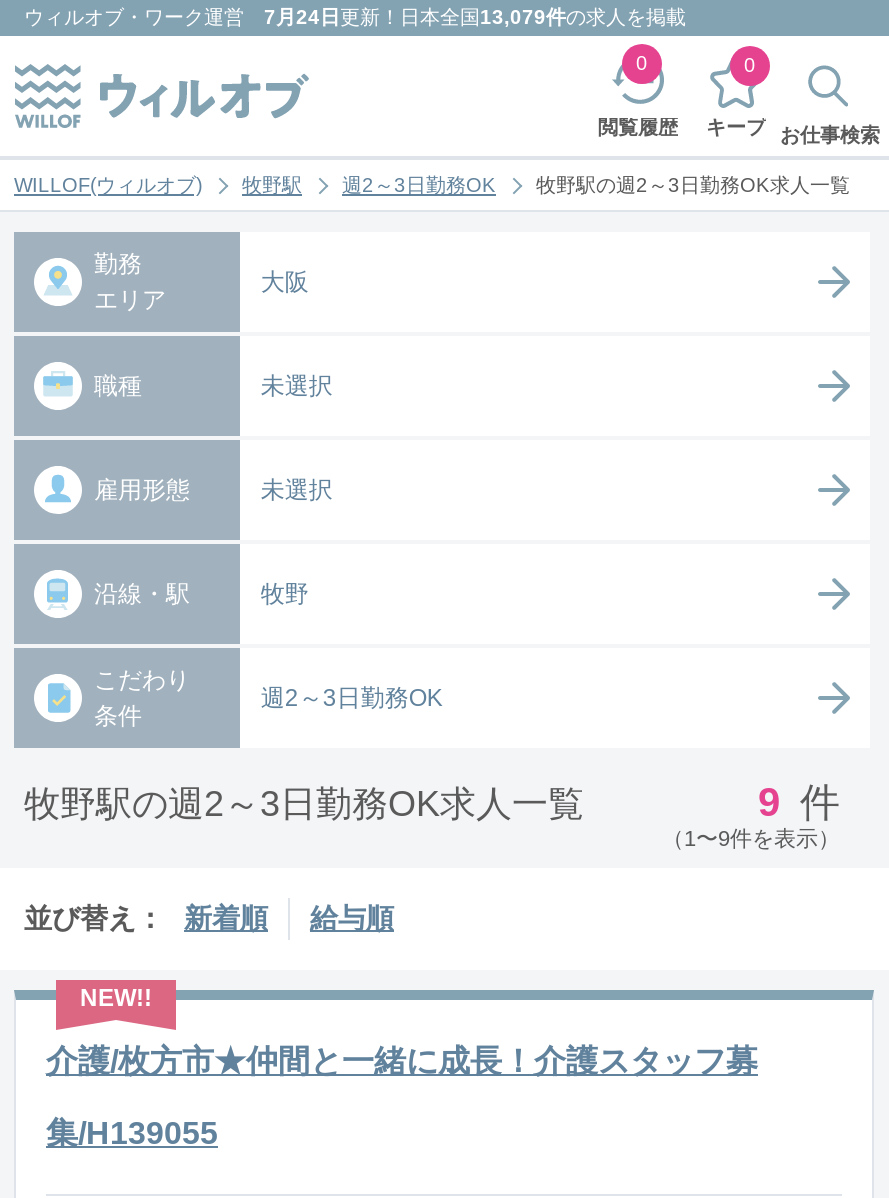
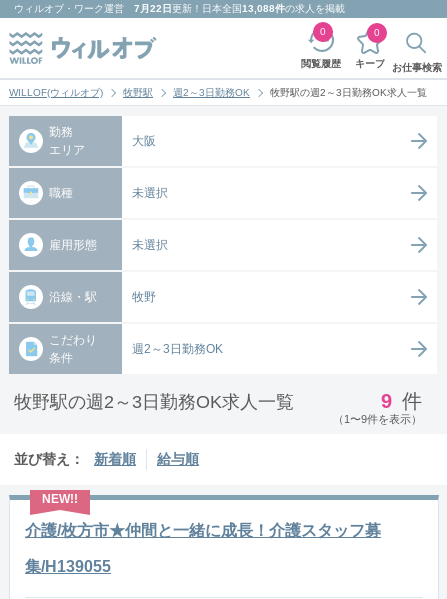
- ウィルオブ・ワーク運営7月24日更新！日本全国13,079件の求人を掲載
+ ウィルオブ・ワーク運営7月22日更新！日本全国13,088件の求人を掲載
